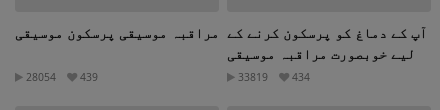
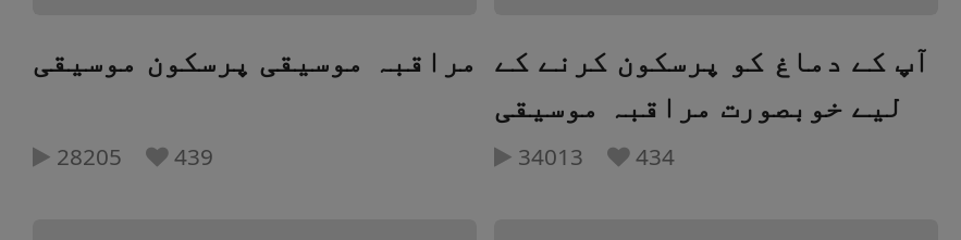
- 28054 439
+ 28205 439

- 33819 434
+ 34013 434
